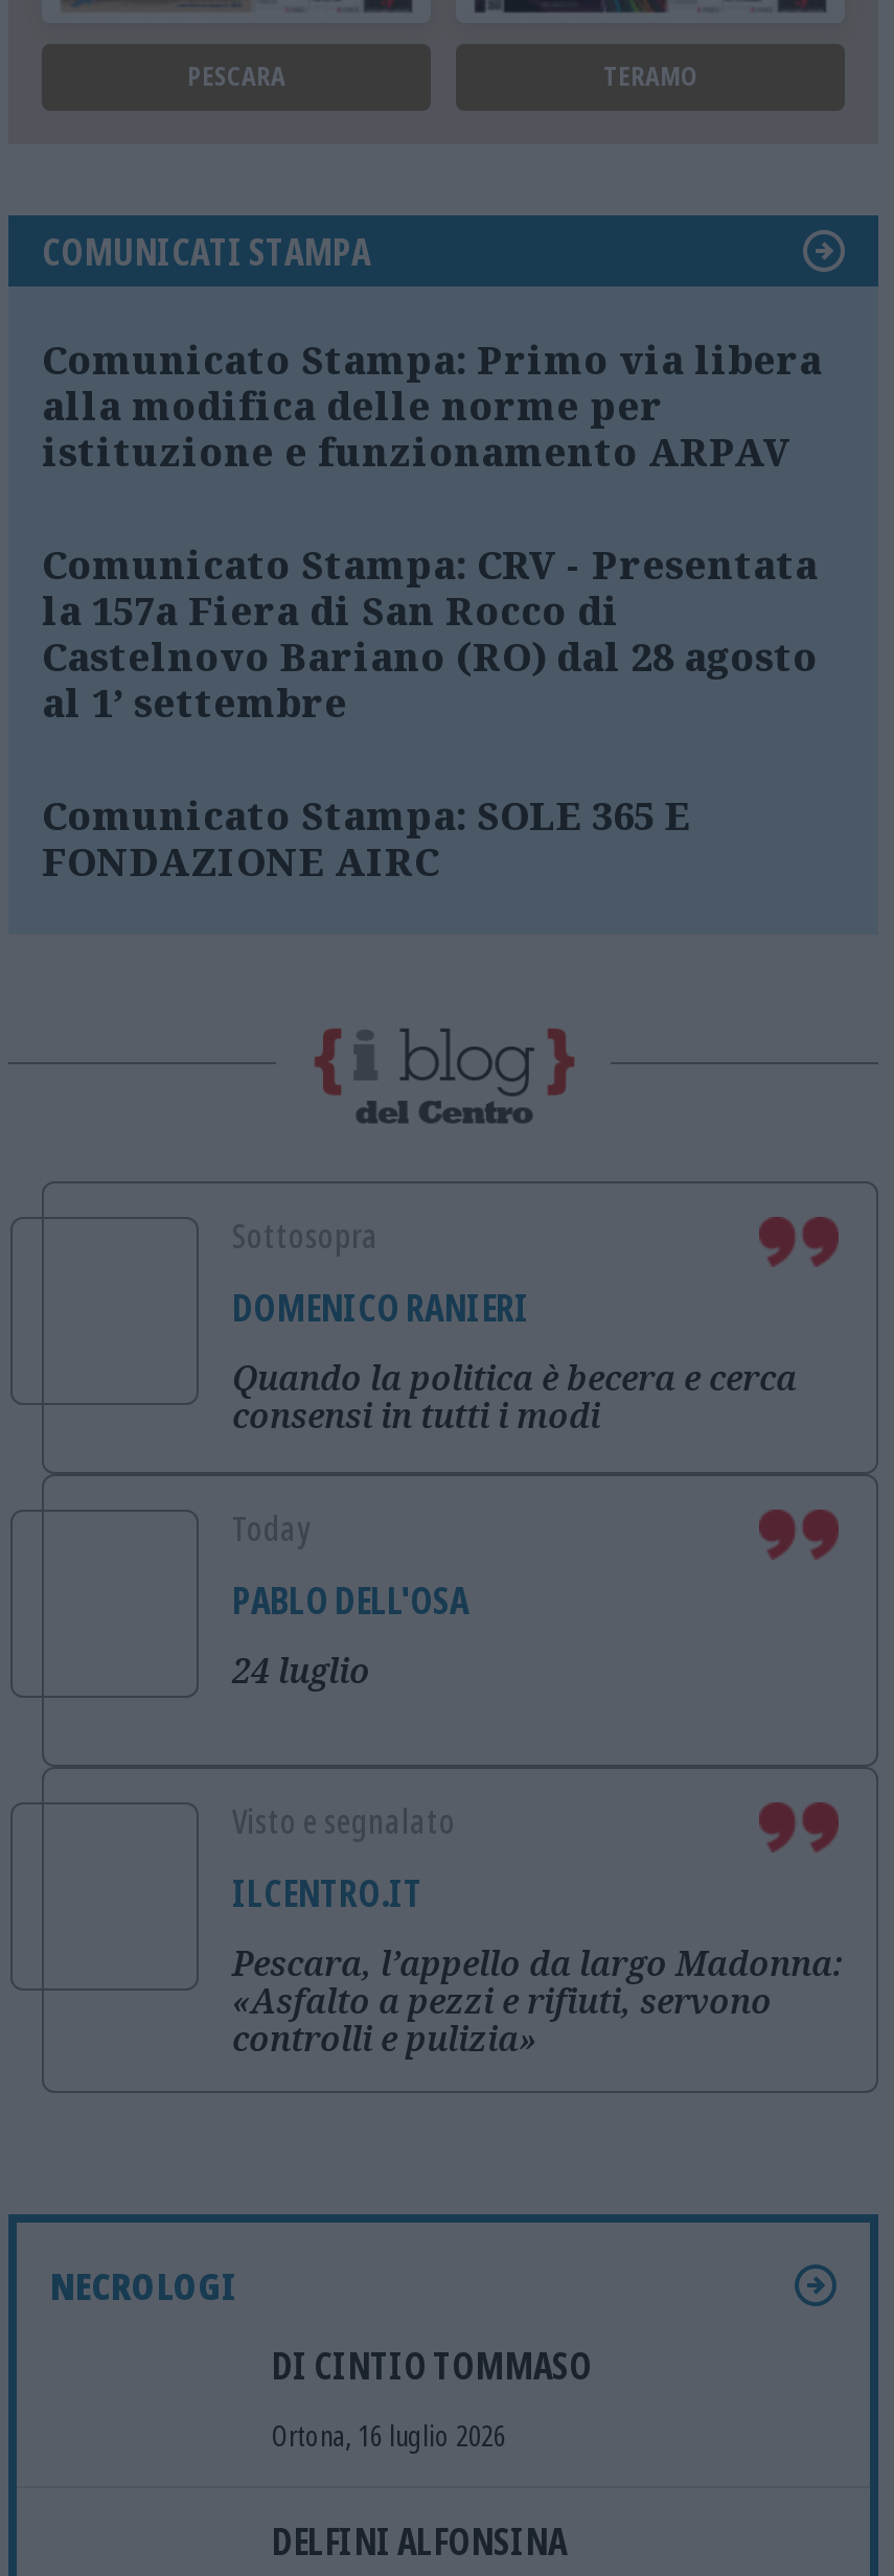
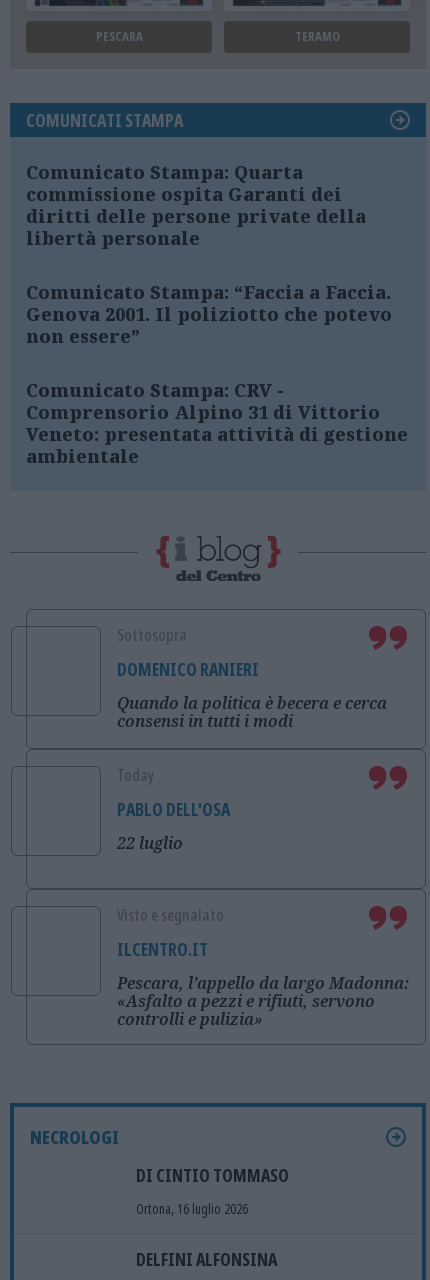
- Comunicato Stampa: Primo via libera
- alla modifica delle norme per
- istituzione e funzionamento ARPAV
+ Comunicato Stampa: Quarta
+ commissione ospita Garanti dei
+ diritti delle persone private della
+ libertà personale

- Comunicato Stampa: CRV - Presentata
- la 157a Fiera di San Rocco di
- Castelnovo Bariano (RO) dal 28 agosto
- al 1’ settembre
+ Comunicato Stampa: “Faccia a Faccia.
+ Genova 2001. Il poliziotto che potevo
+ non essere”

- Comunicato Stampa: SOLE 365 E
- FONDAZIONE AIRC
+ Comunicato Stampa: CRV -
+ Comprensorio Alpino 31 di Vittorio
+ Veneto: presentata attività di gestione
+ ambientale

- 24 luglio
+ 22 luglio
